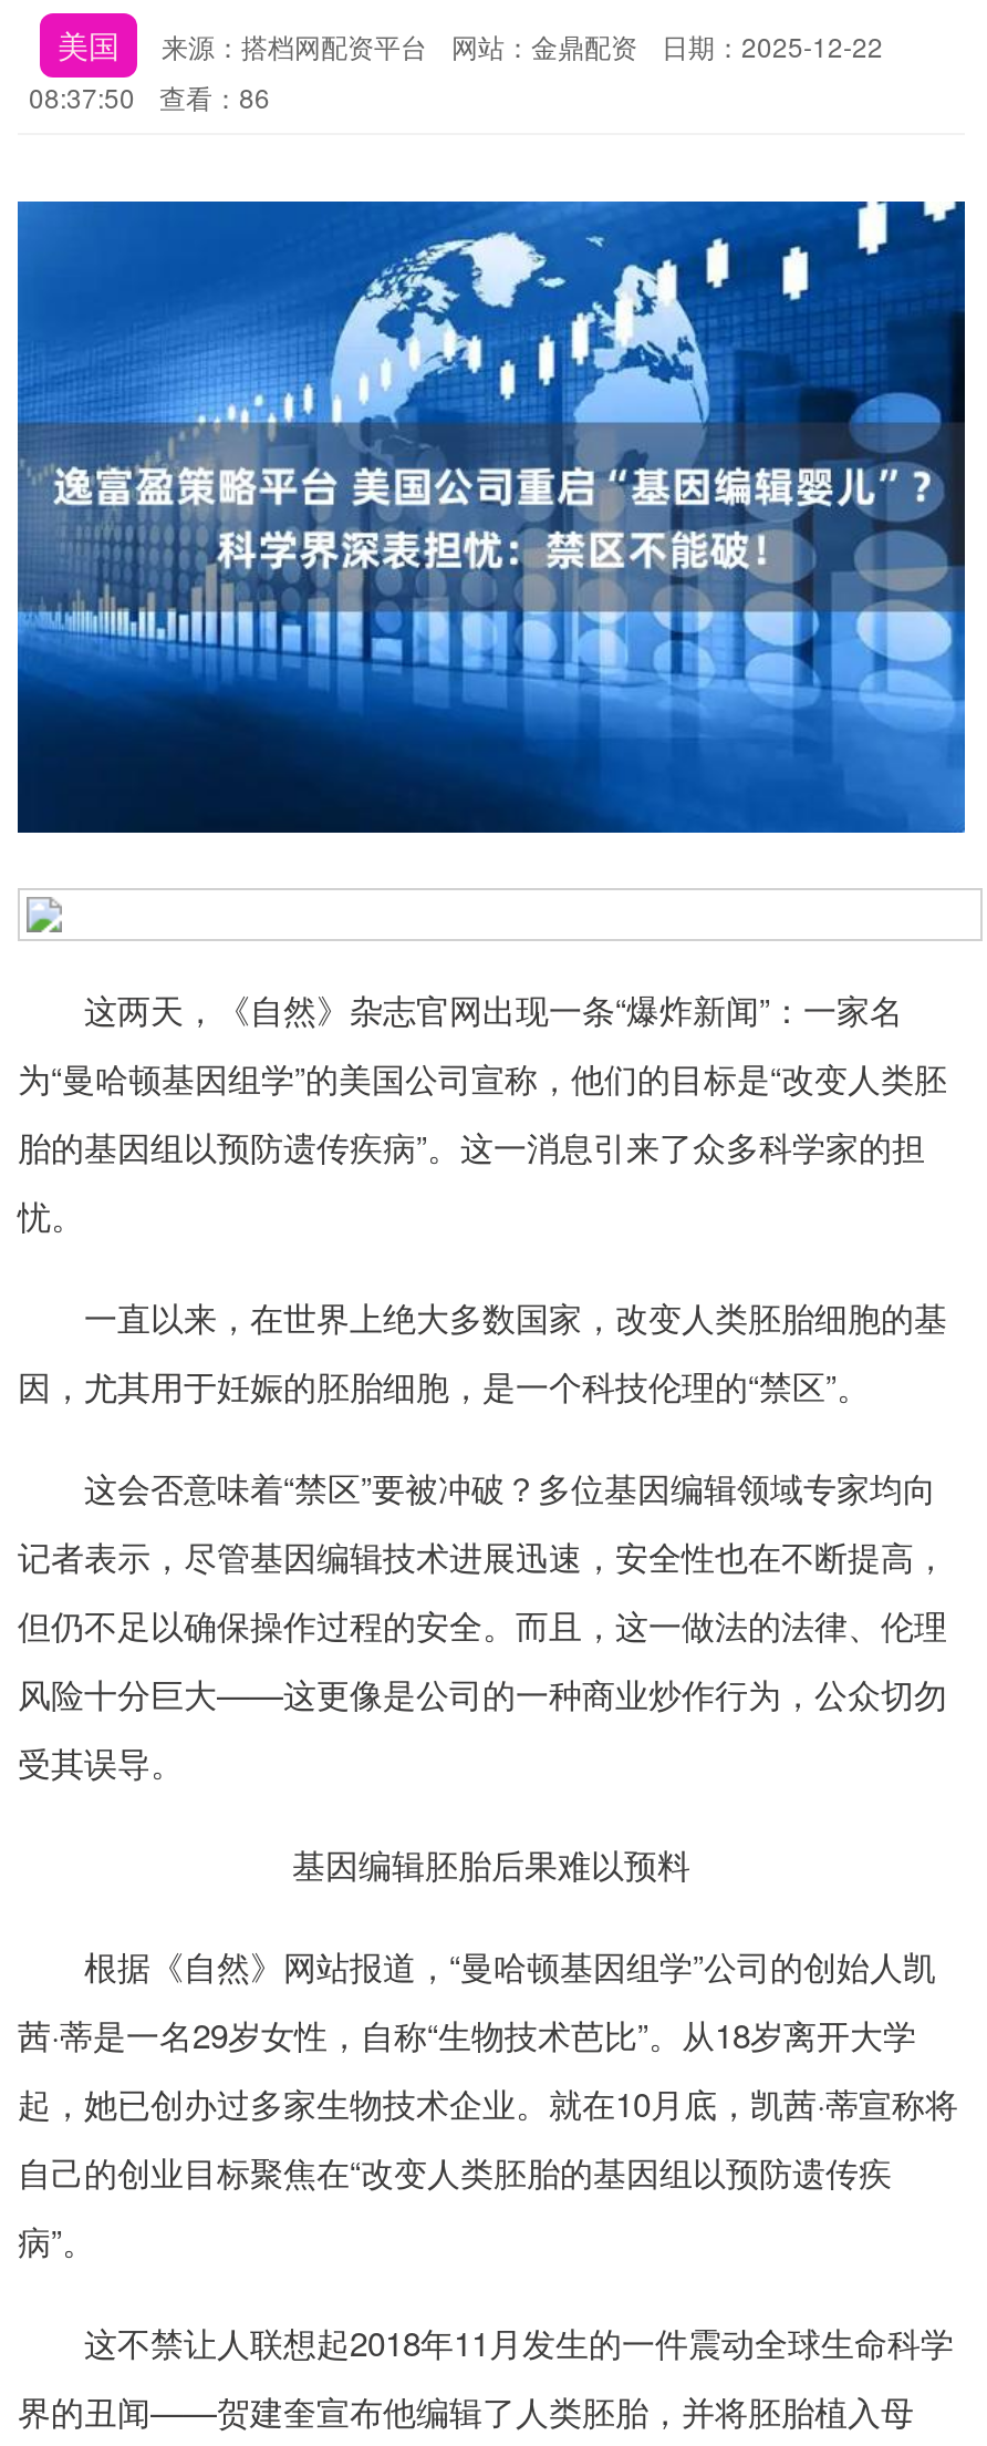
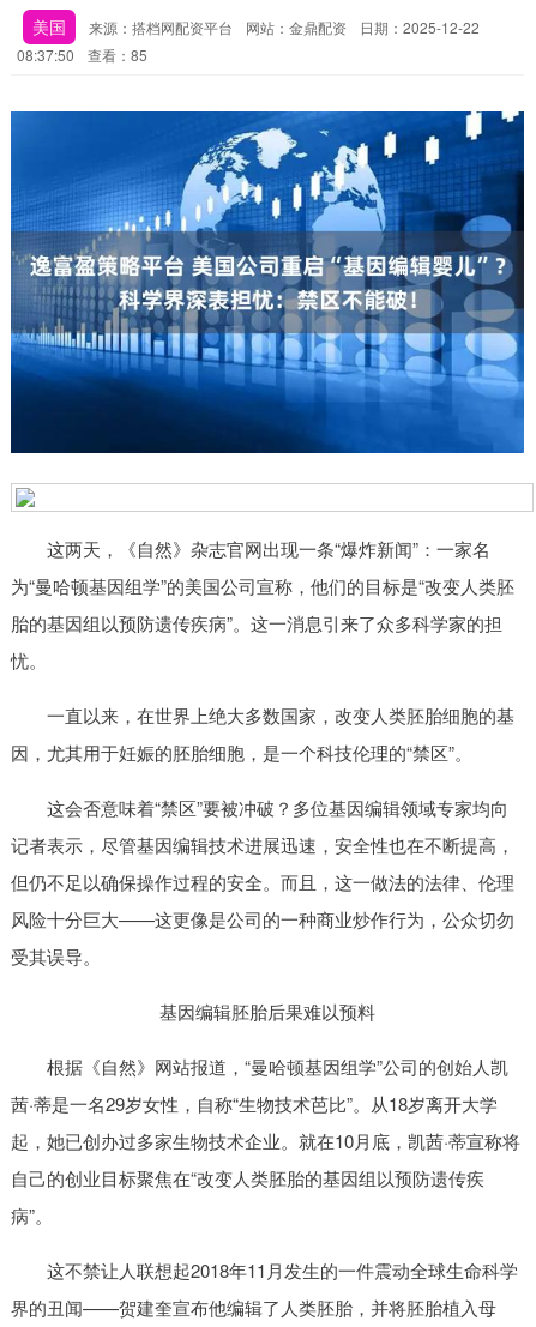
- 08:37:50 查看：86
+ 08:37:50 查看：85
